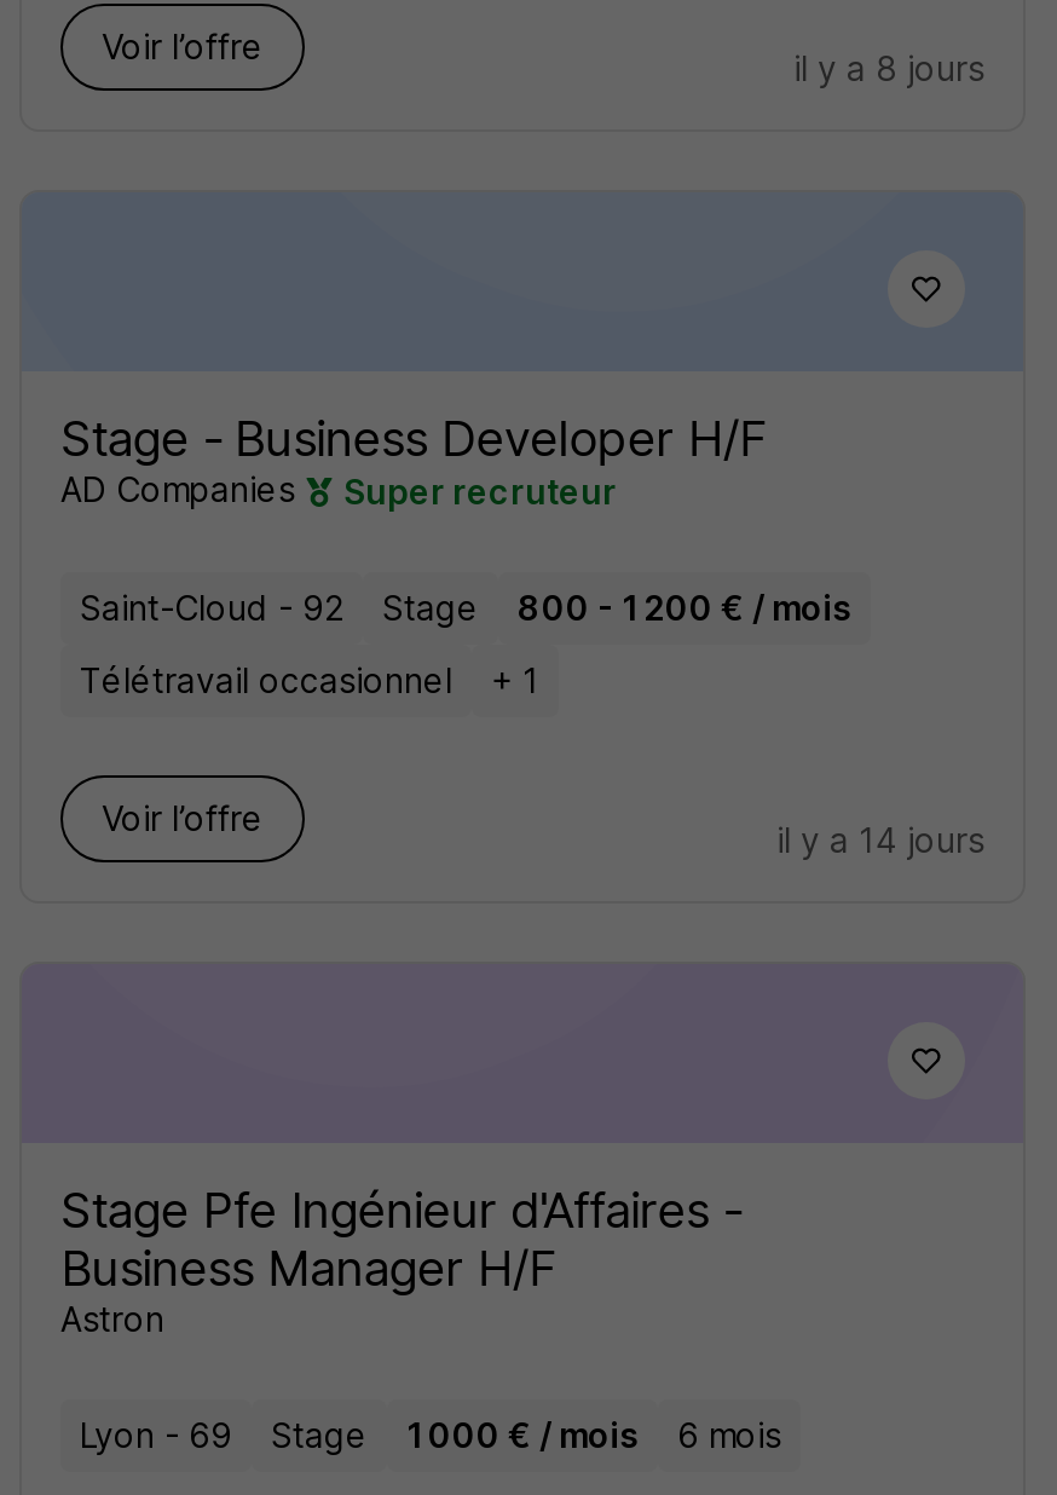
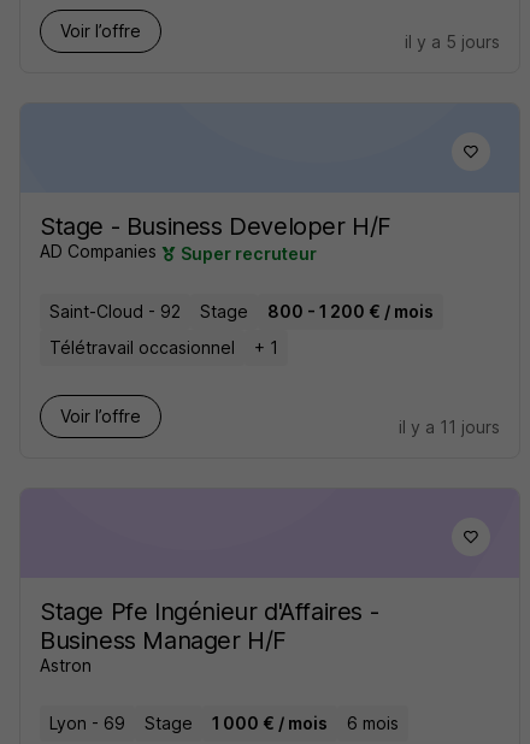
- il y a 8 jours
+ il y a 5 jours

- il y a 14 jours
+ il y a 11 jours
